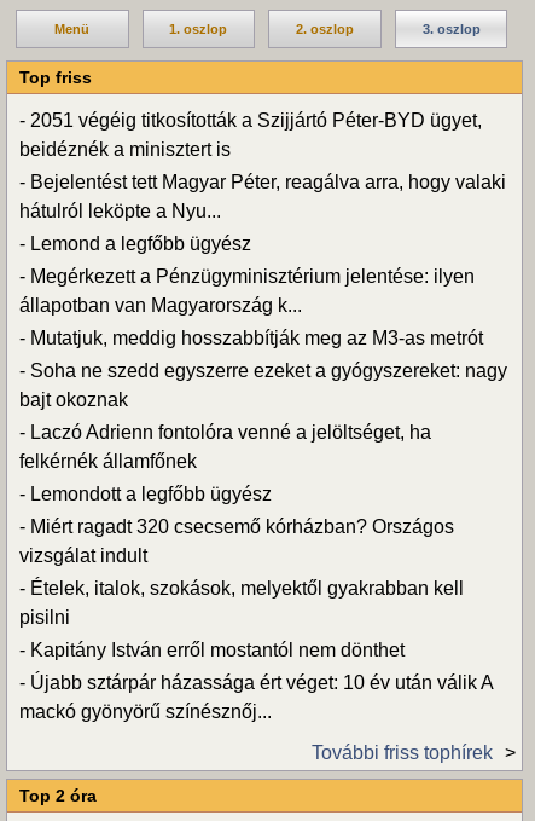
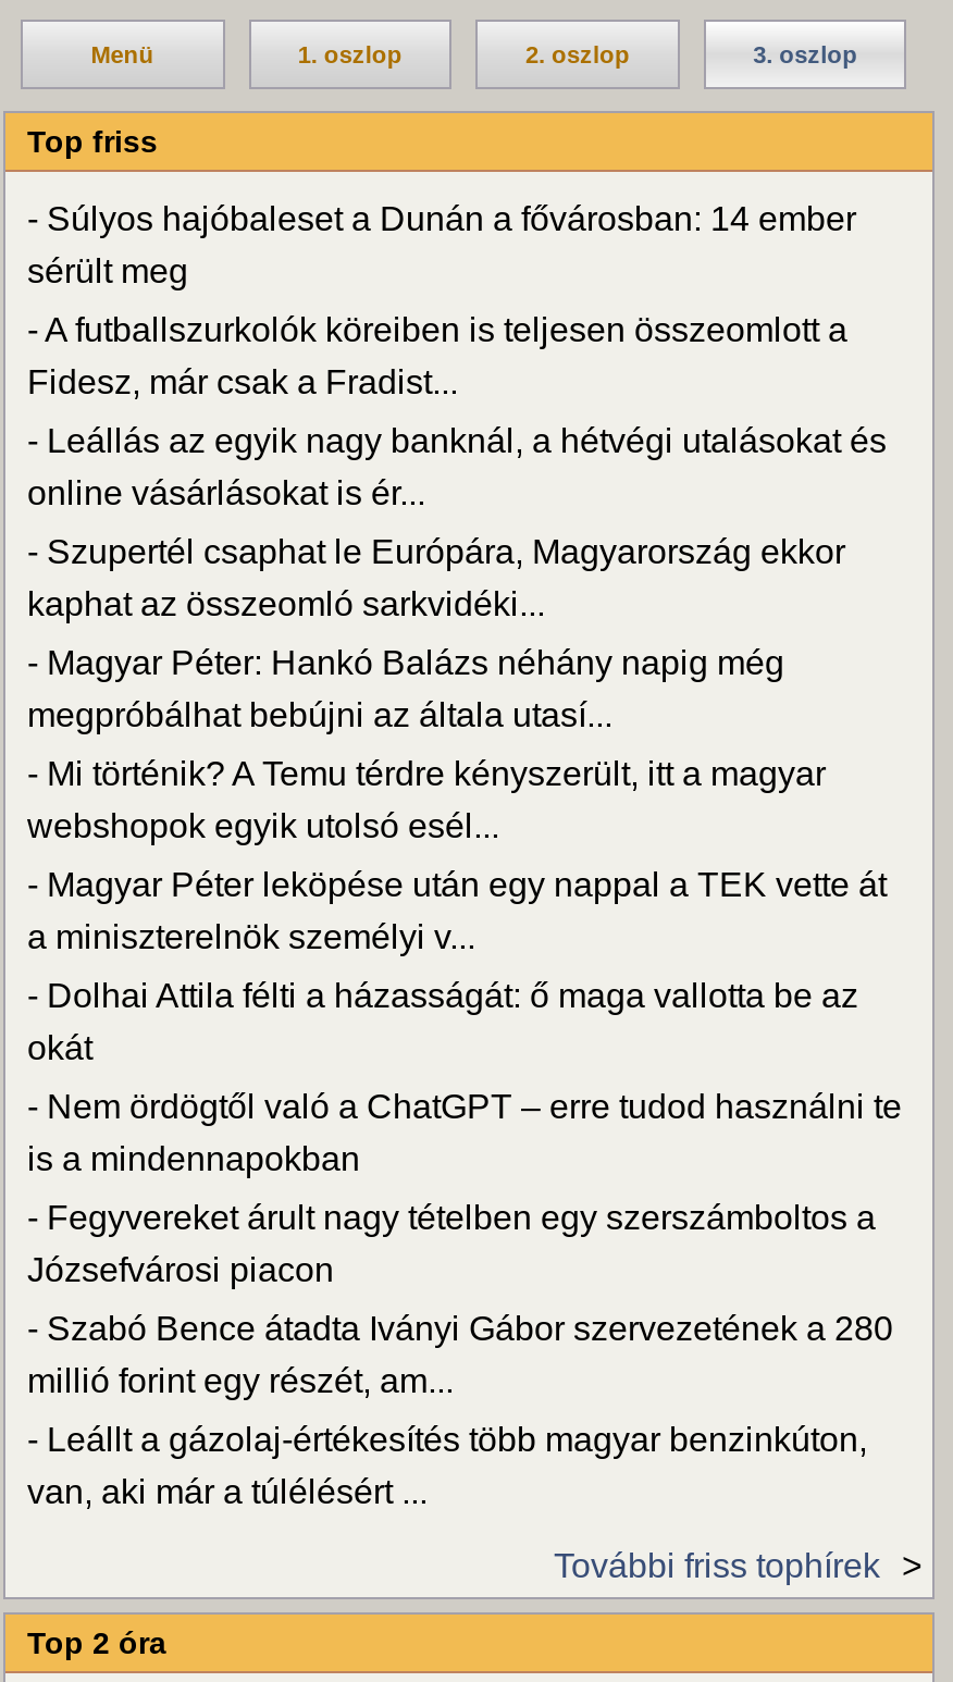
- - 2051 végéig titkosították a Szijjártó Péter-BYD ügyet,
- beidéznék a minisztert is
+ - Súlyos hajóbaleset a Dunán a fővárosban: 14 ember
+ sérült meg

- - Bejelentést tett Magyar Péter, reagálva arra, hogy valaki
- hátulról leköpte a Nyu...
+ - A futballszurkolók köreiben is teljesen összeomlott a
+ Fidesz, már csak a Fradist...

- - Lemond a legfőbb ügyész
+ - Leállás az egyik nagy banknál, a hétvégi utalásokat és
+ online vásárlásokat is ér...

- - Megérkezett a Pénzügyminisztérium jelentése: ilyen
- állapotban van Magyarország k...
+ - Szupertél csaphat le Európára, Magyarország ekkor
+ kaphat az összeomló sarkvidéki...

- - Mutatjuk, meddig hosszabbítják meg az M3-as metrót
+ - Magyar Péter: Hankó Balázs néhány napig még
+ megpróbálhat bebújni az általa utasí...

- - Soha ne szedd egyszerre ezeket a gyógyszereket: nagy
- bajt okoznak
+ - Mi történik? A Temu térdre kényszerült, itt a magyar
+ webshopok egyik utolsó esél...

- - Laczó Adrienn fontolóra venné a jelöltséget, ha
- felkérnék államfőnek
+ - Magyar Péter leköpése után egy nappal a TEK vette át
+ a miniszterelnök személyi v...

- - Lemondott a legfőbb ügyész
+ - Dolhai Attila félti a házasságát: ő maga vallotta be az
+ okát

- - Miért ragadt 320 csecsemő kórházban? Országos
- vizsgálat indult
+ - Nem ördögtől való a ChatGPT – erre tudod használni te
+ is a mindennapokban

- - Ételek, italok, szokások, melyektől gyakrabban kell
- pisilni
+ - Fegyvereket árult nagy tételben egy szerszámboltos a
+ Józsefvárosi piacon

- - Kapitány István erről mostantól nem dönthet
+ - Szabó Bence átadta Iványi Gábor szervezetének a 280
+ millió forint egy részét, am...

- - Újabb sztárpár házassága ért véget: 10 év után válik A
- mackó gyönyörű színésznőj...
+ - Leállt a gázolaj-értékesítés több magyar benzinkúton,
+ van, aki már a túlélésért ...
